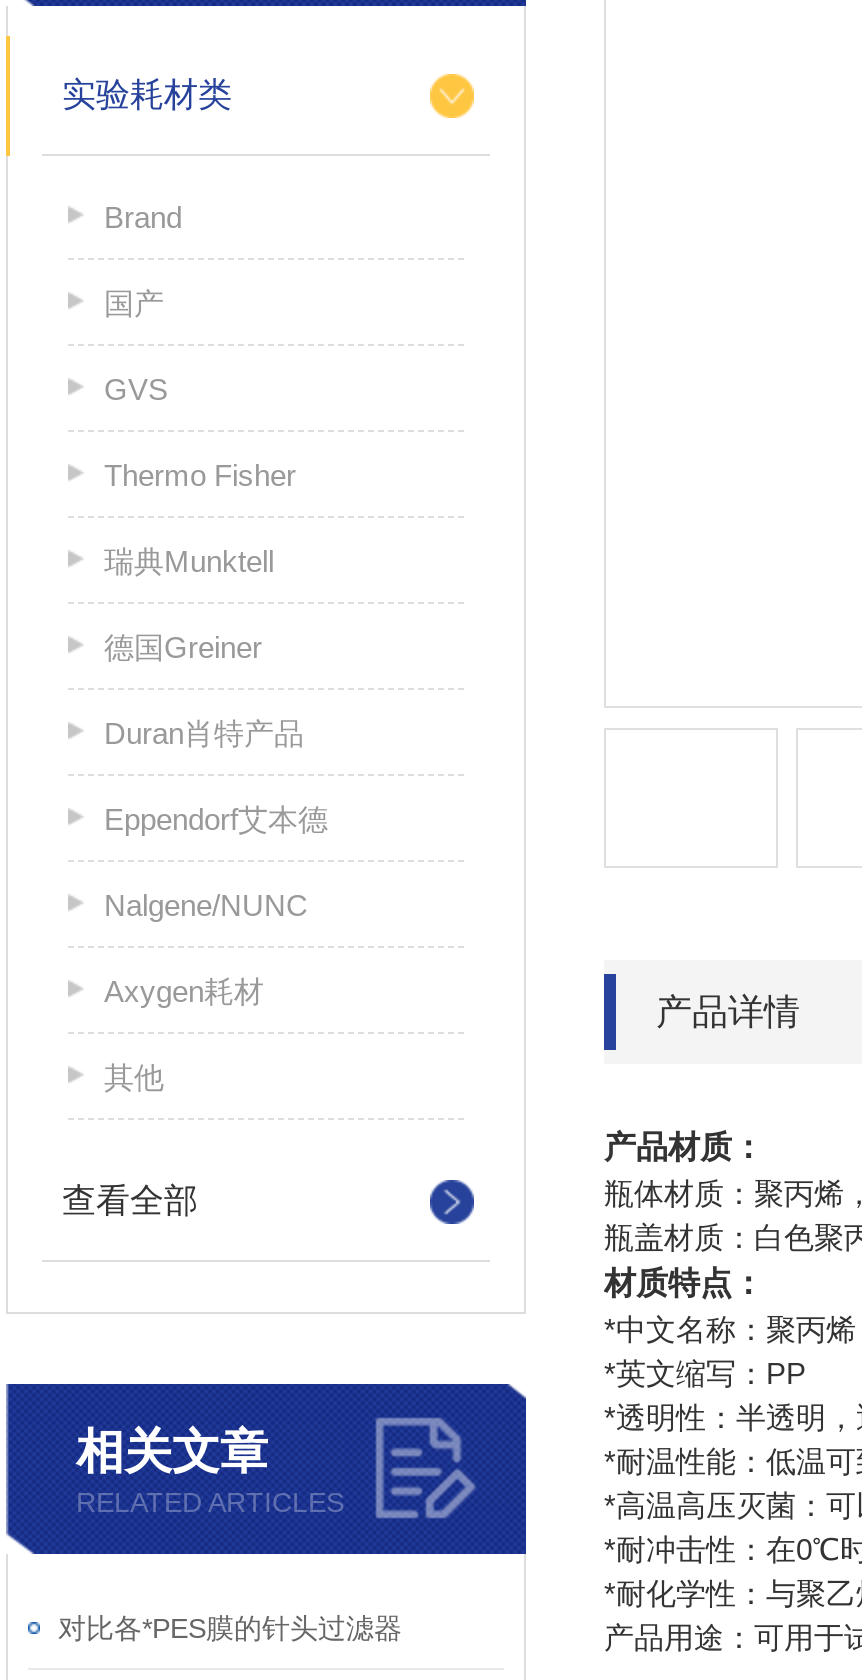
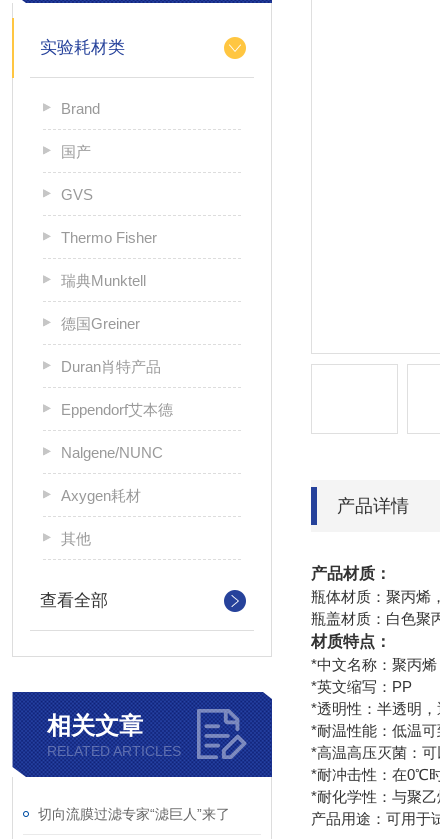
- 对比各*PES膜的针头过滤器
+ 切向流膜过滤专家“滤巨人”来了
